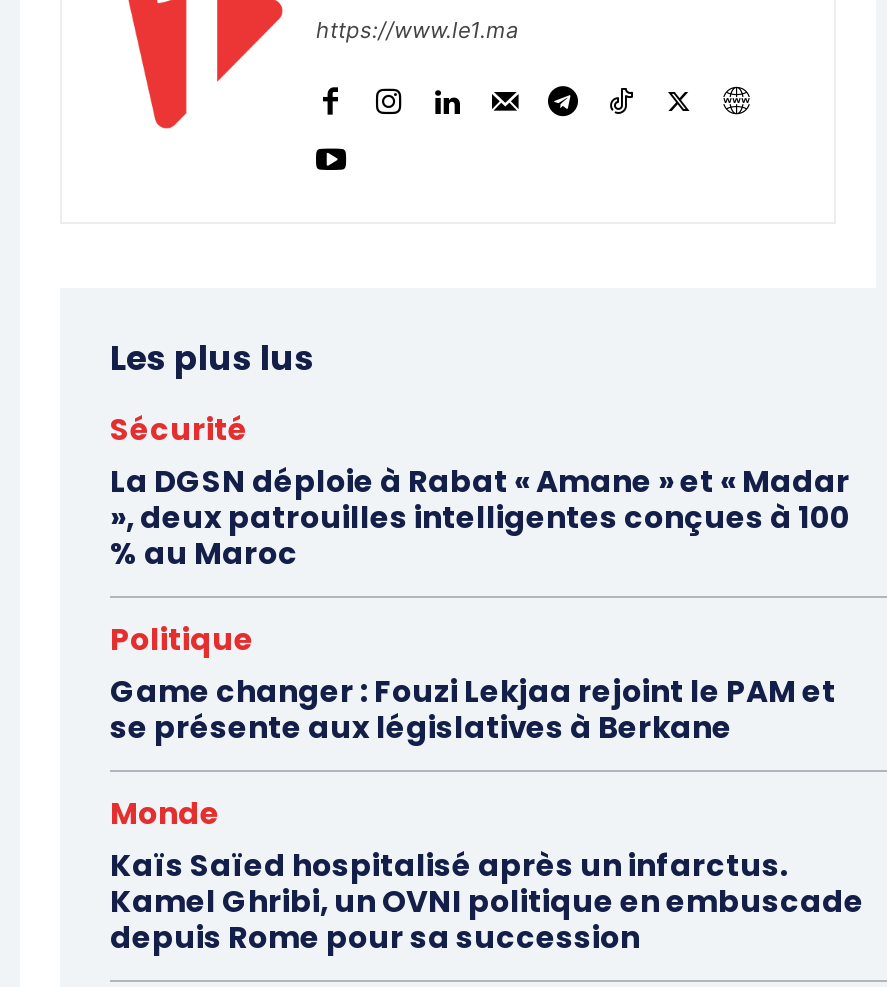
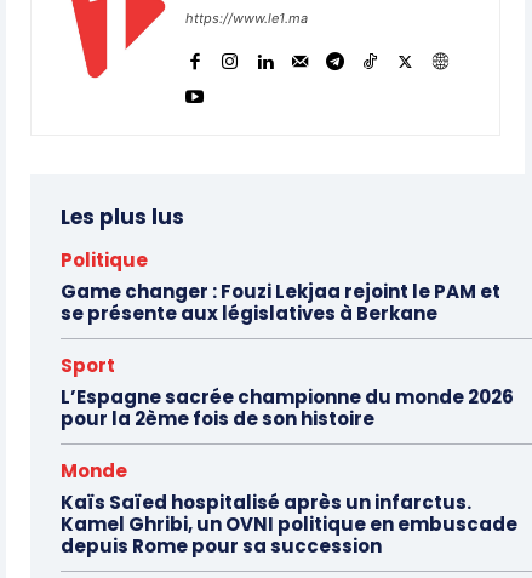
- Sécurité
- La DGSN déploie à Rabat « Amane » et « Madar
- », deux patrouilles intelligentes conçues à 100
- % au Maroc

moved up: Politique | Game changer : Fouzi Lekjaa rejoint le PAM et | se présente aux législatives à Berkane

+ Sport
+ L’Espagne sacrée championne du monde 2026
+ pour la 2ème fois de son histoire
